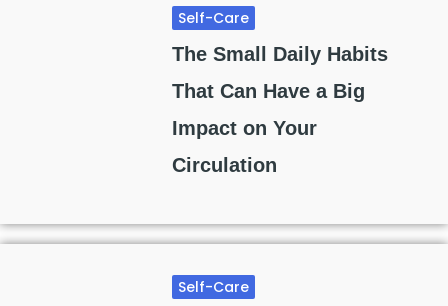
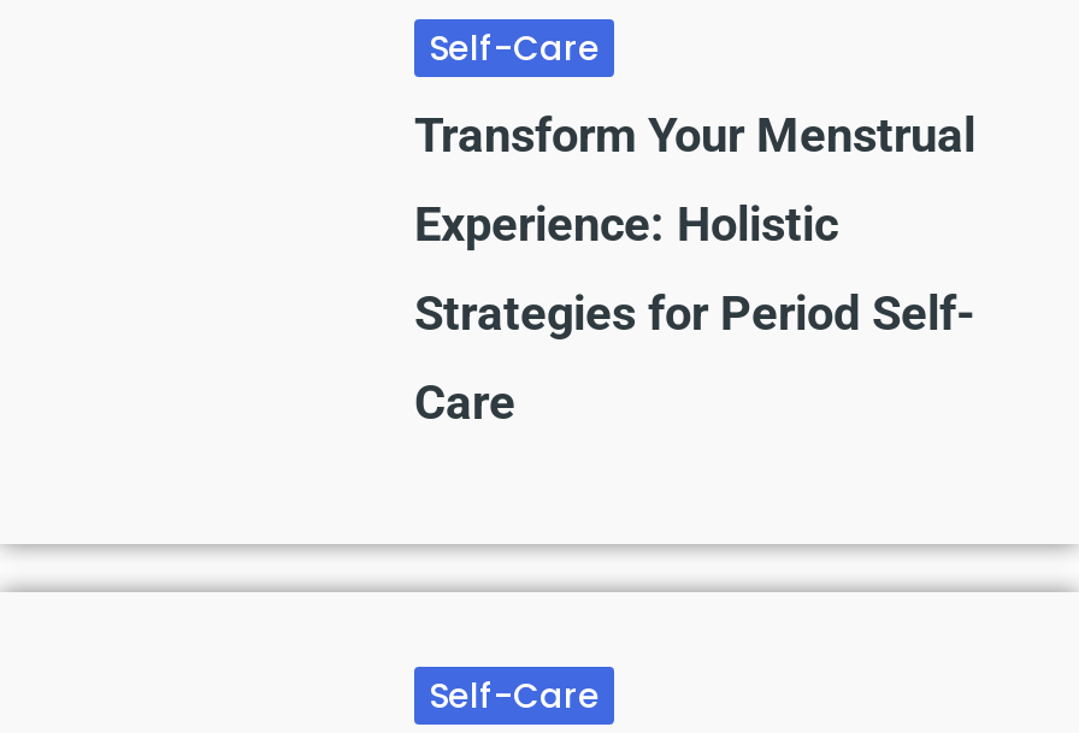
- The Small Daily Habits
+ Transform Your Menstrual

- That Can Have a Big
+ Experience: Holistic

- Impact on Your
+ Strategies for Period Self-

- Circulation
+ Care
